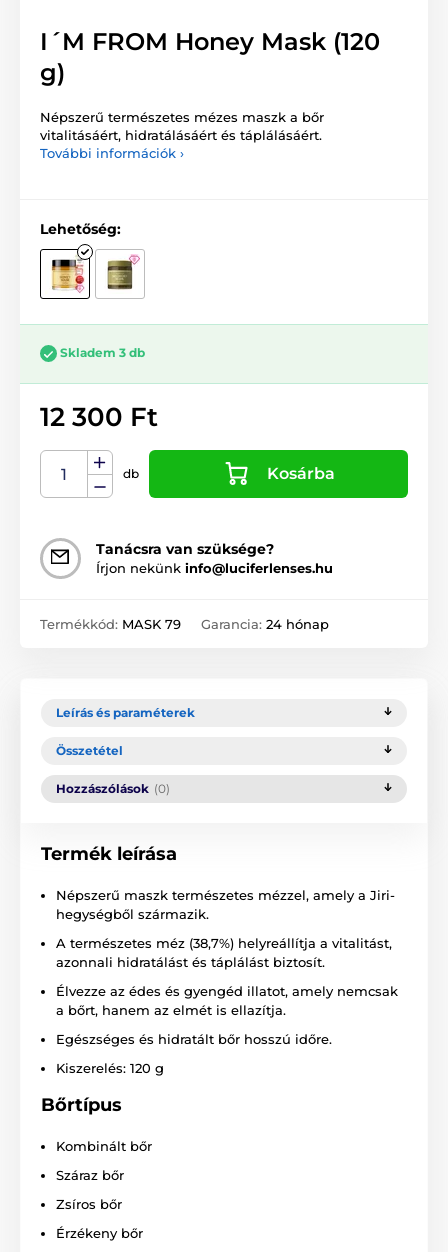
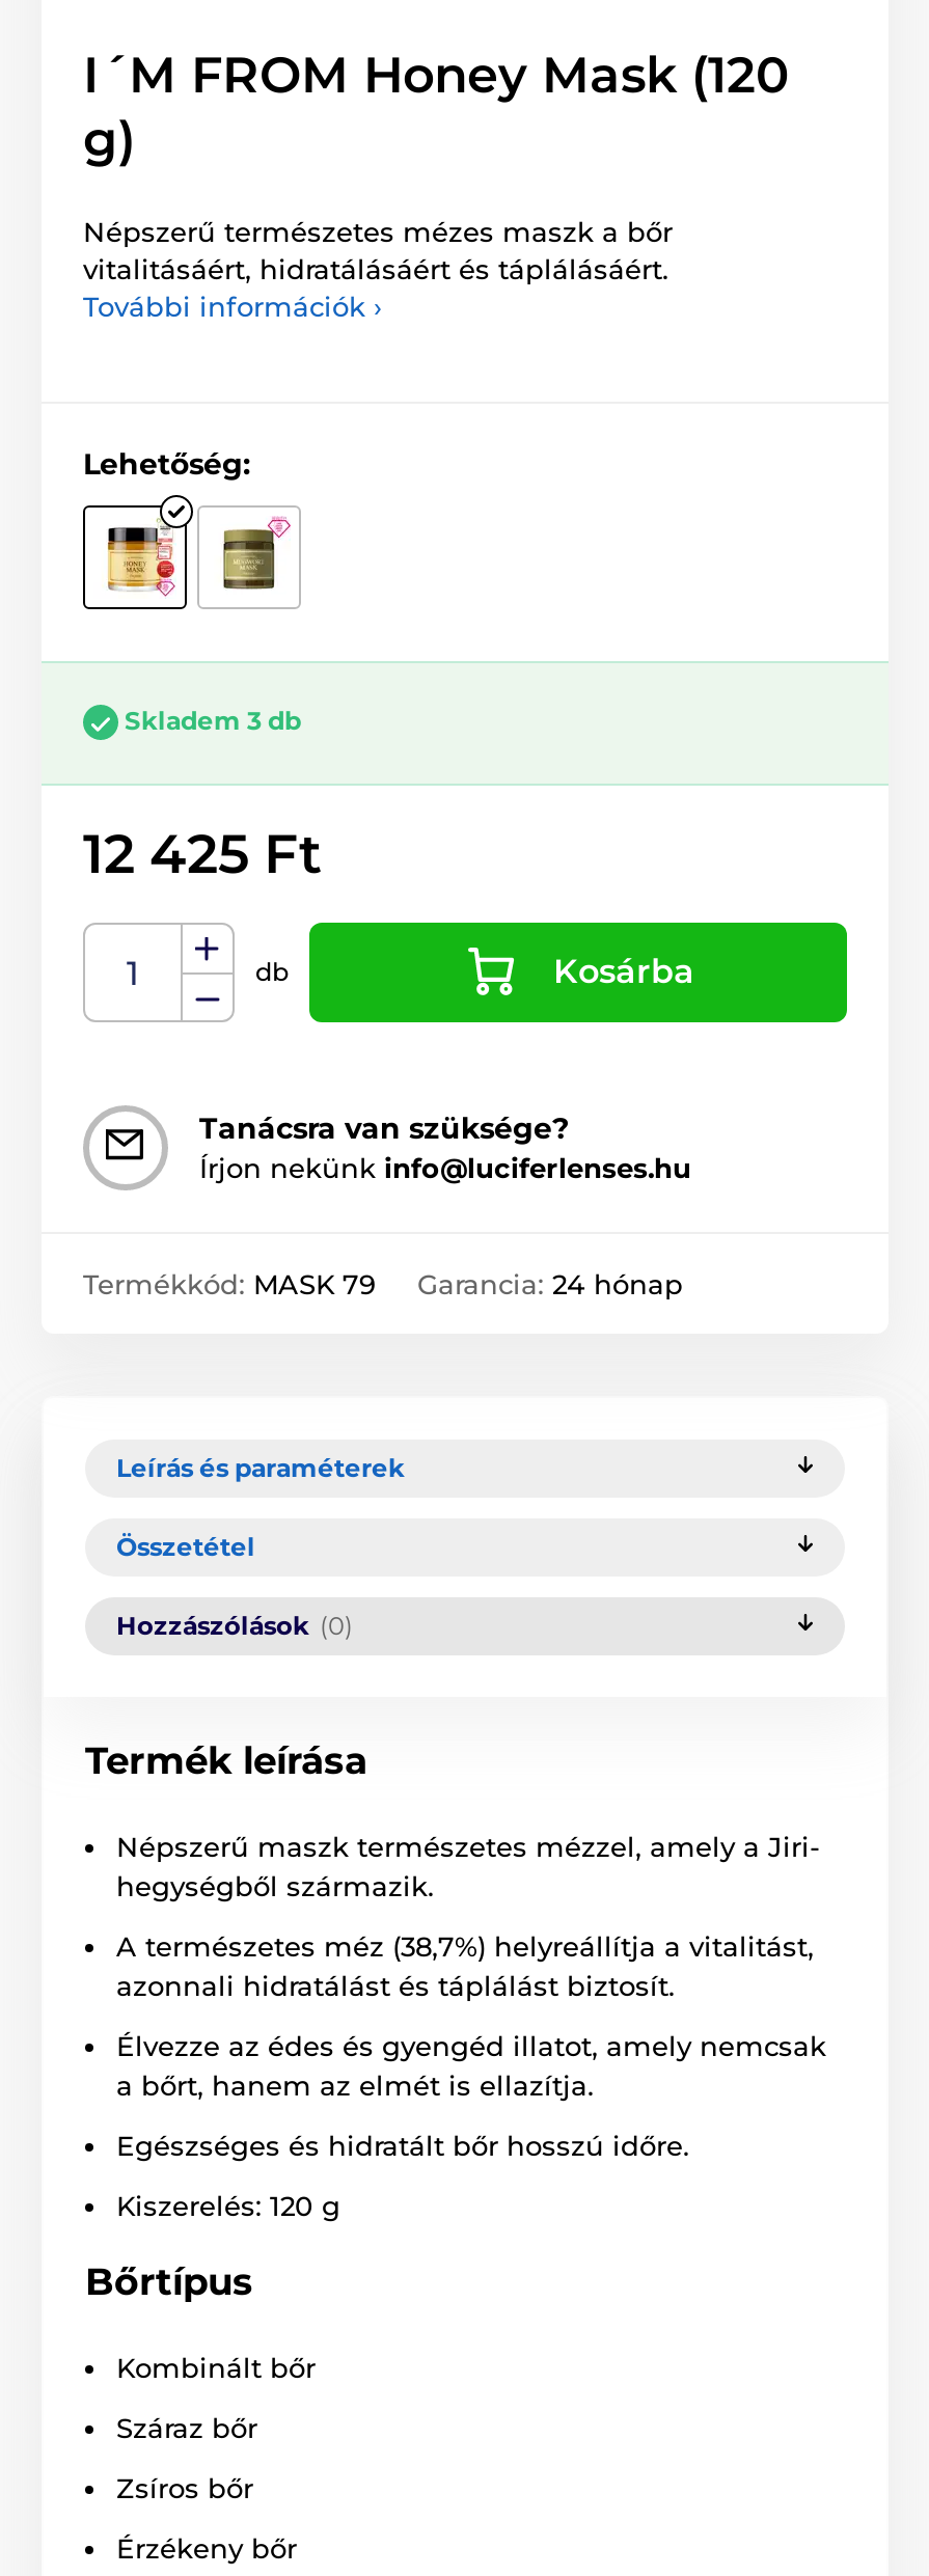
- 12 300 Ft
+ 12 425 Ft
